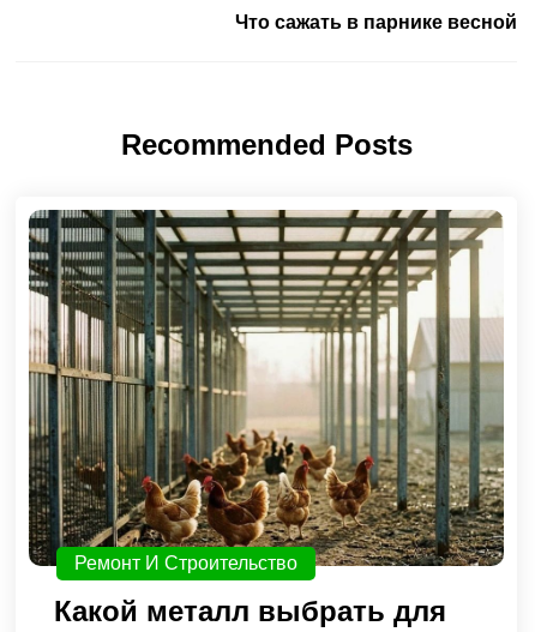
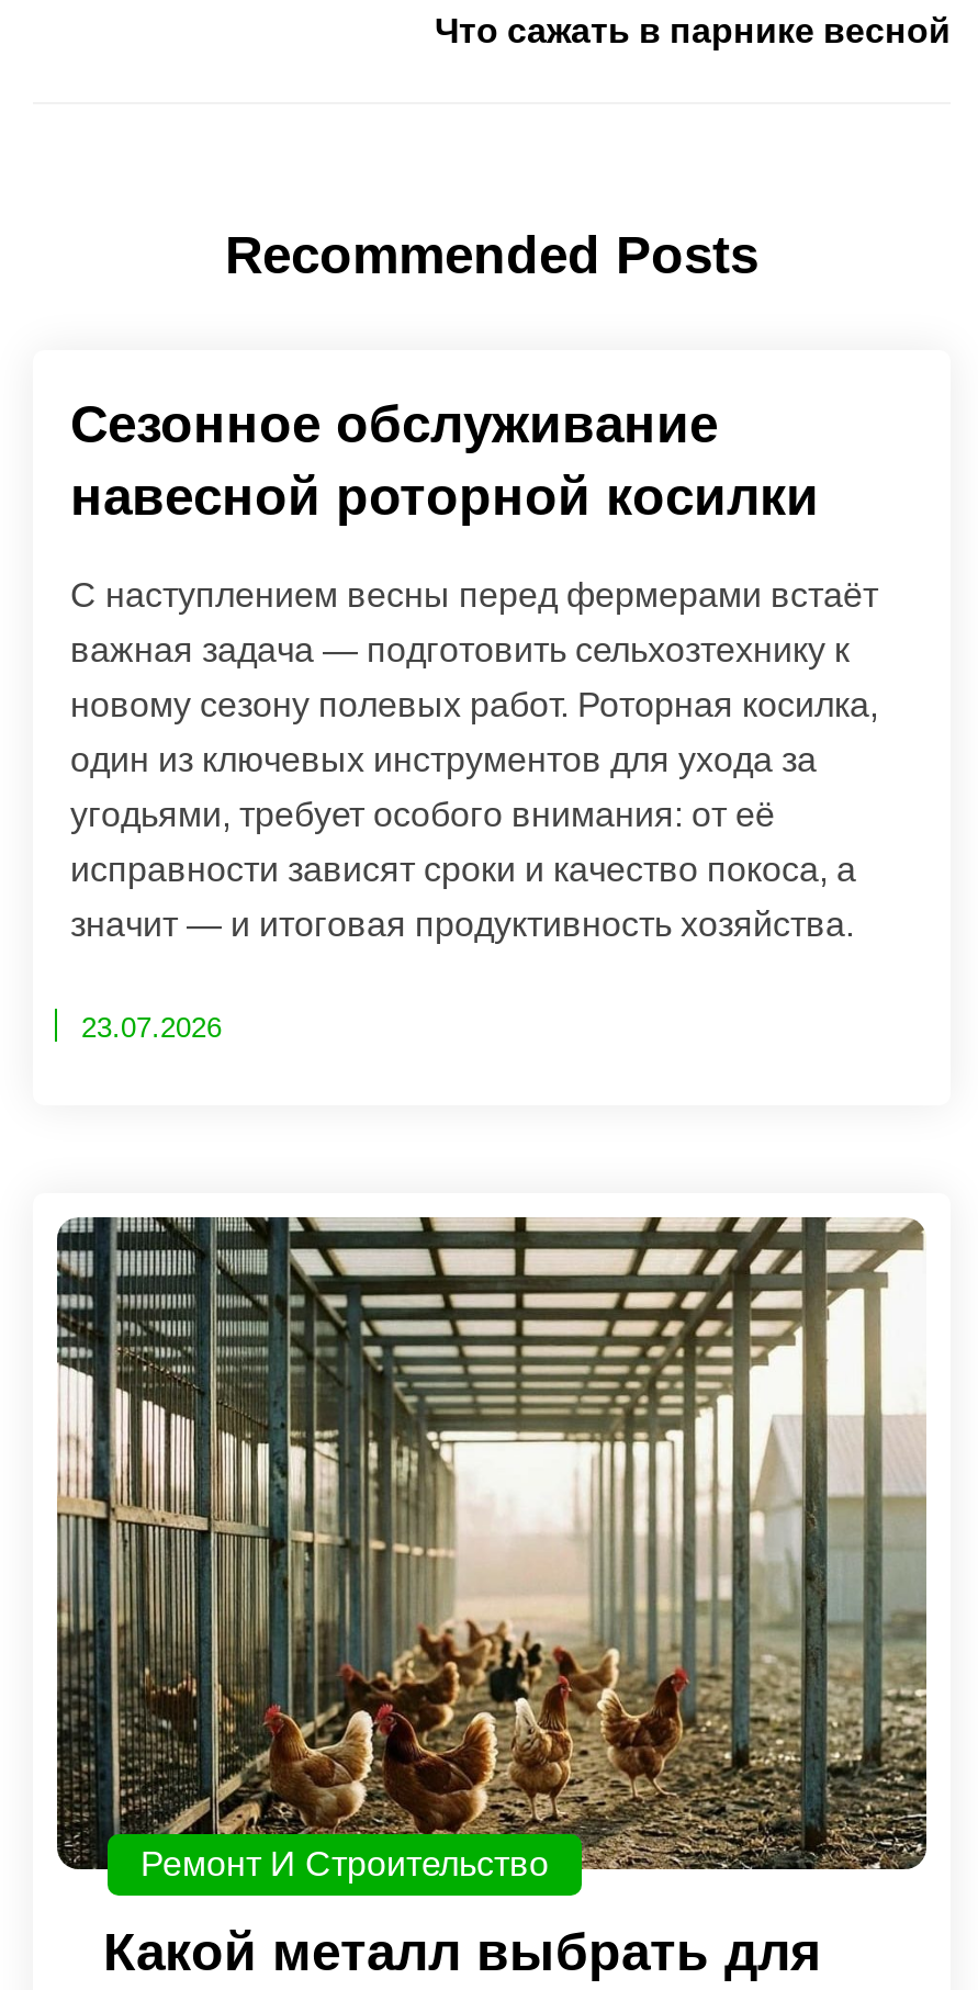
+ Сезонное обслуживание
+ навесной роторной косилки
+ С наступлением весны перед фермерами встаёт
+ важная задача — подготовить сельхозтехнику к
+ новому сезону полевых работ. Роторная косилка,
+ один из ключевых инструментов для ухода за
+ угодьями, требует особого внимания: от её
+ исправности зависят сроки и качество покоса, а
+ значит — и итоговая продуктивность хозяйства.
+ 23.07.2026
